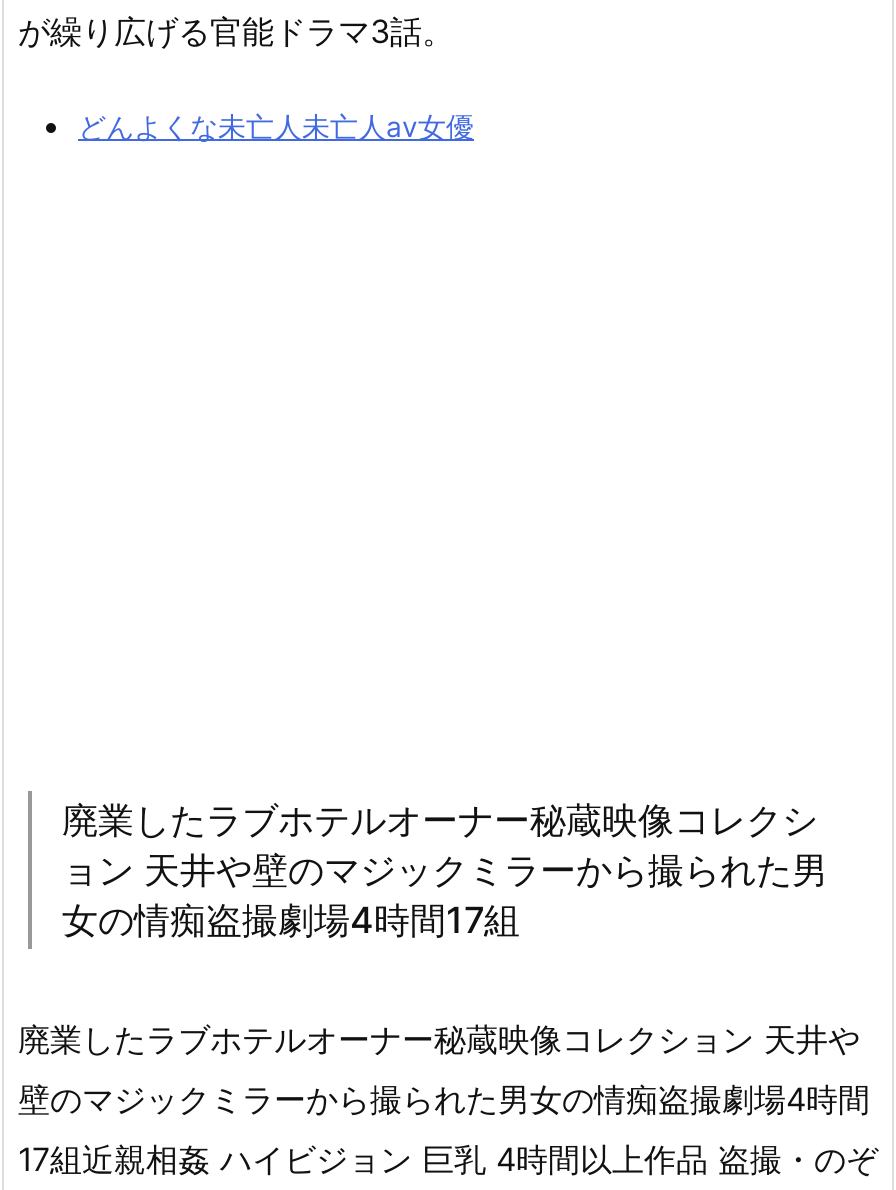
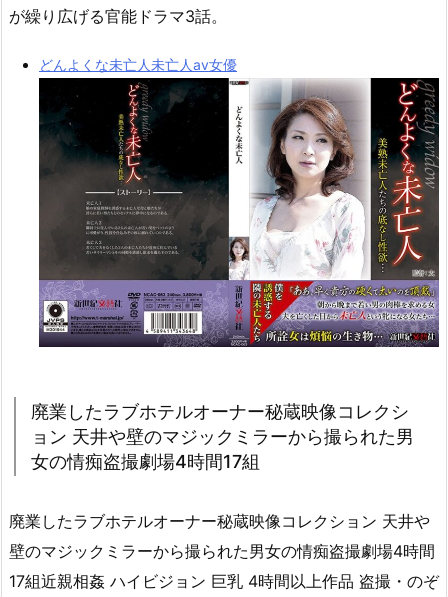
+ [image]
